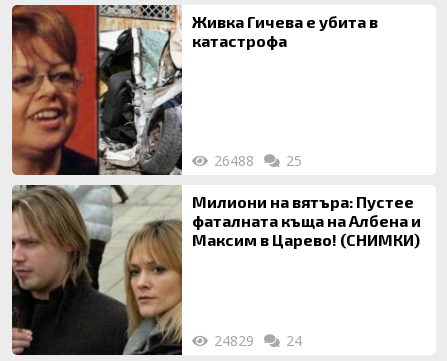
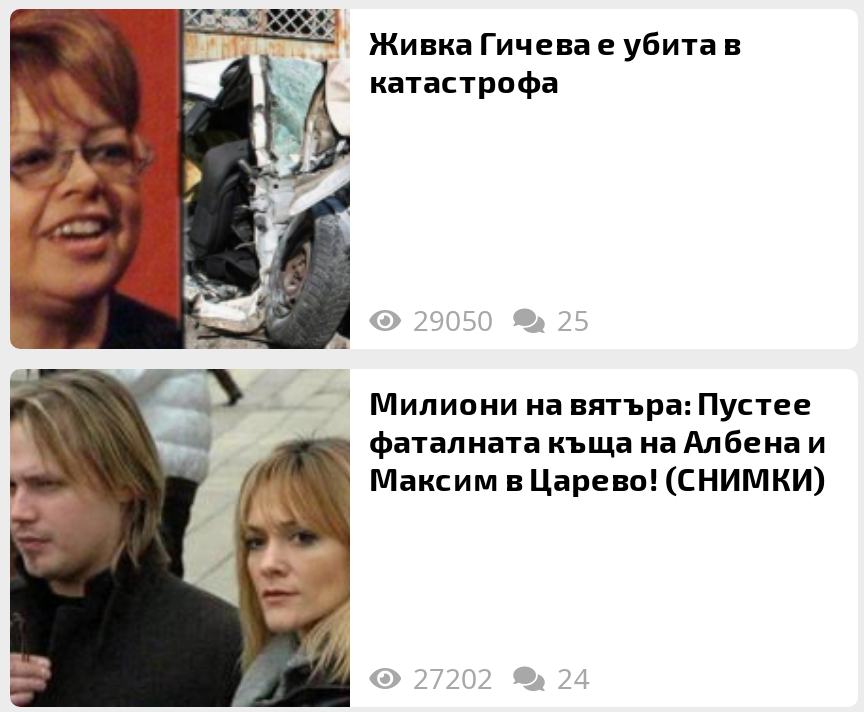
- 26488 25
+ 29050 25

- 24829 24
+ 27202 24
